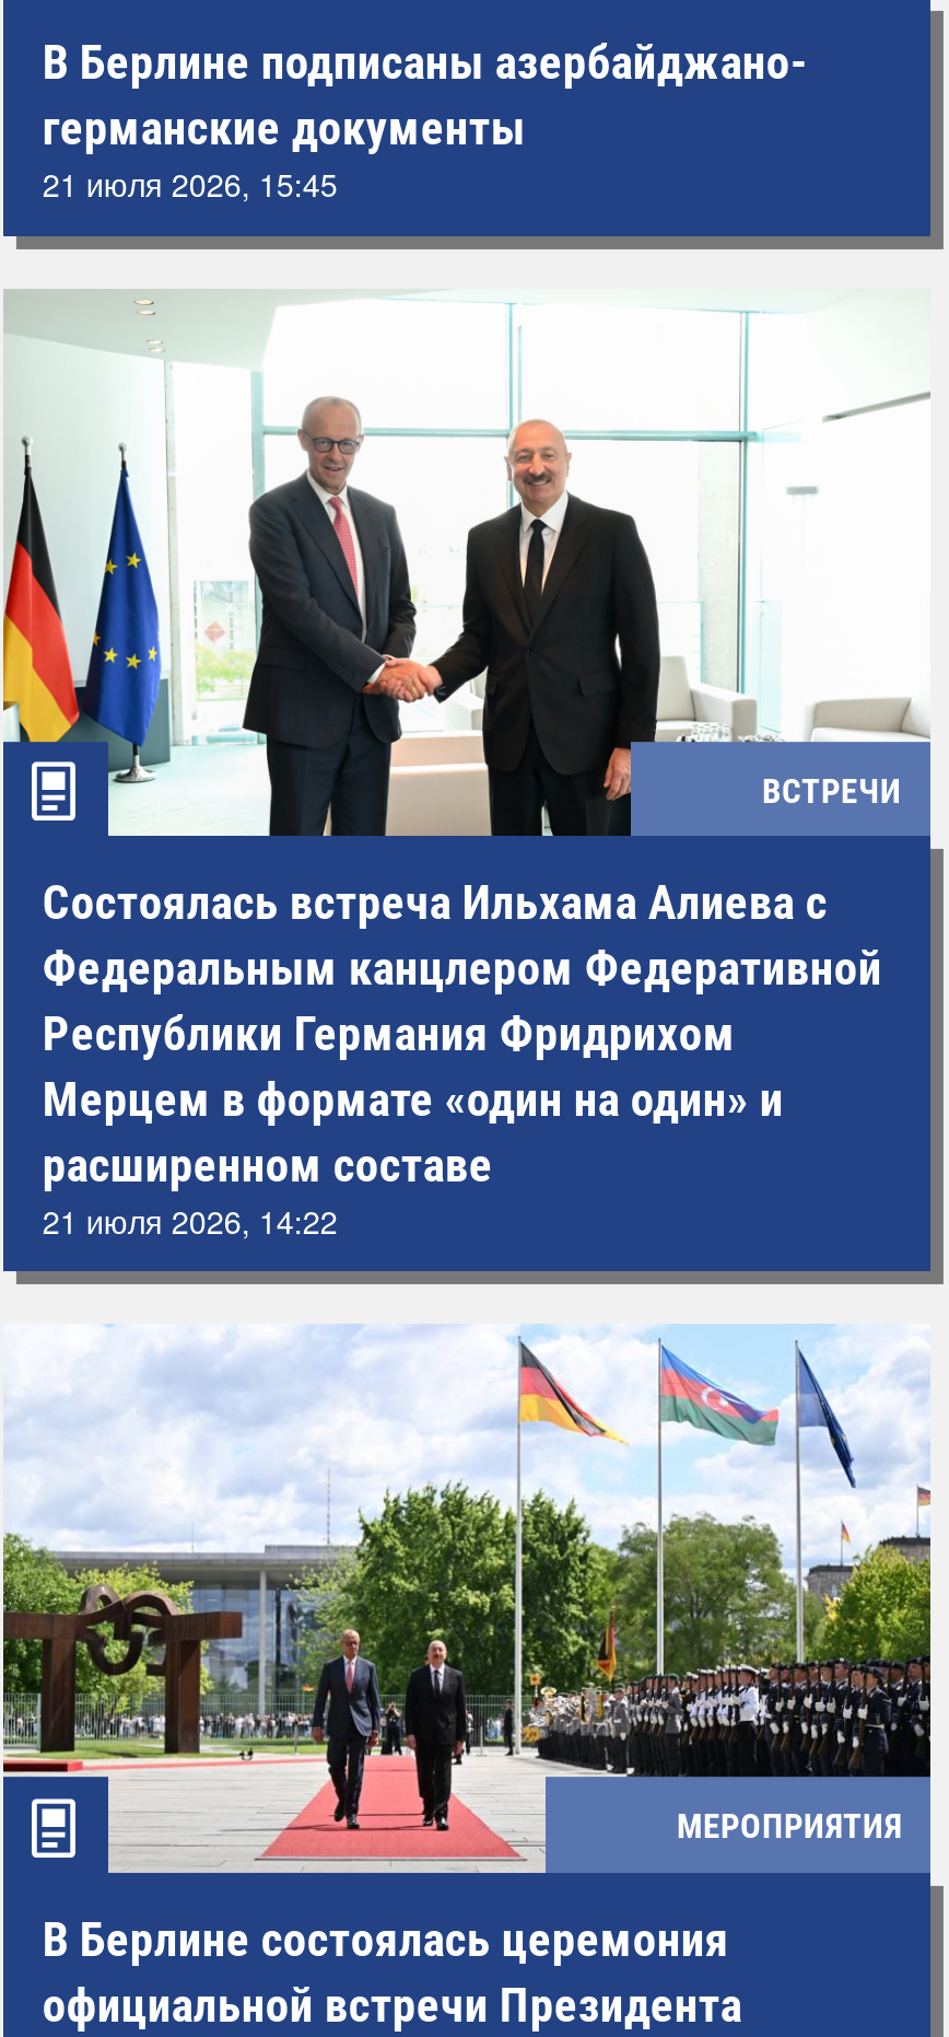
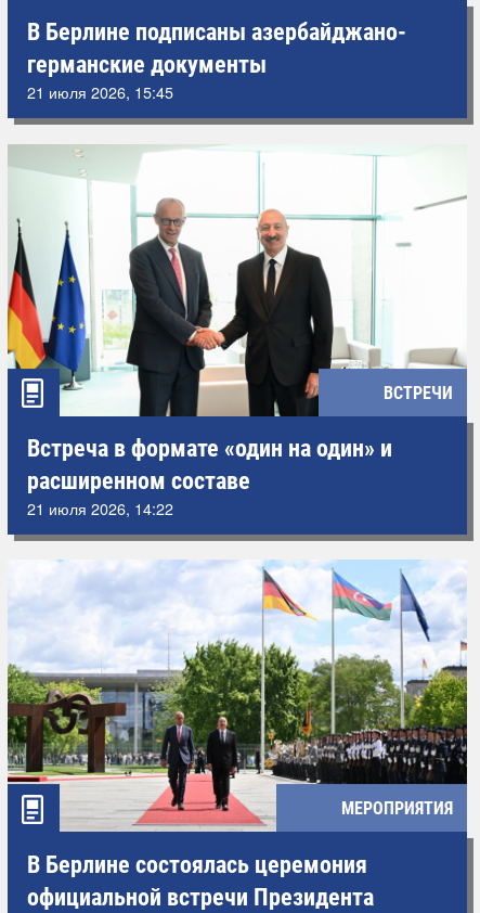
- Состоялась встреча Ильхама Алиева с
- Федеральным канцлером Федеративной
- Республики Германия Фридрихом
- Мерцем в формате «один на один» и
+ Встреча в формате «один на один» и
